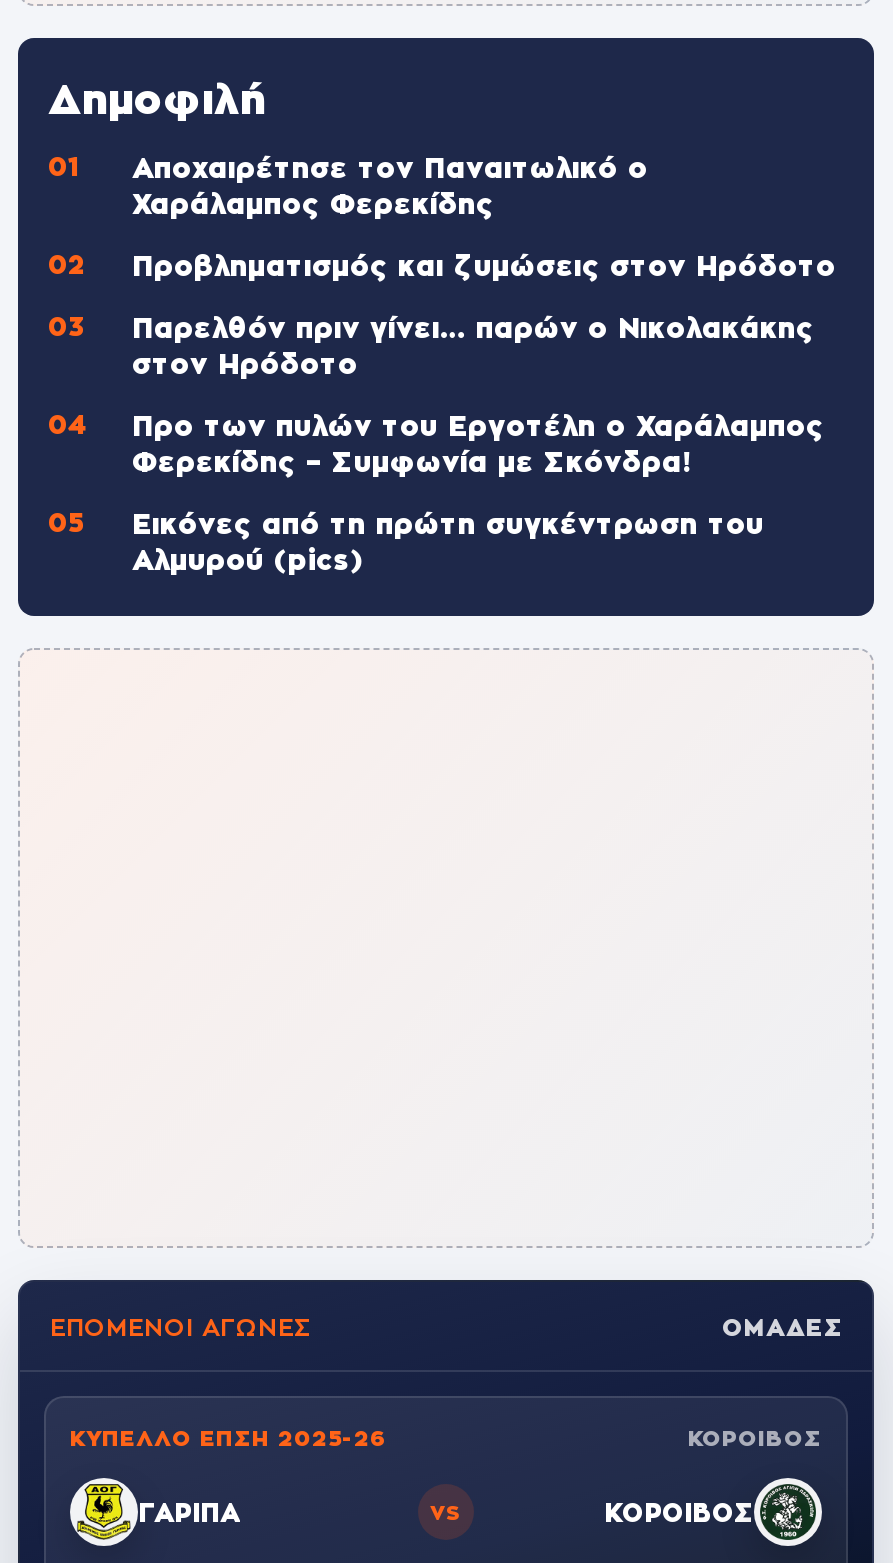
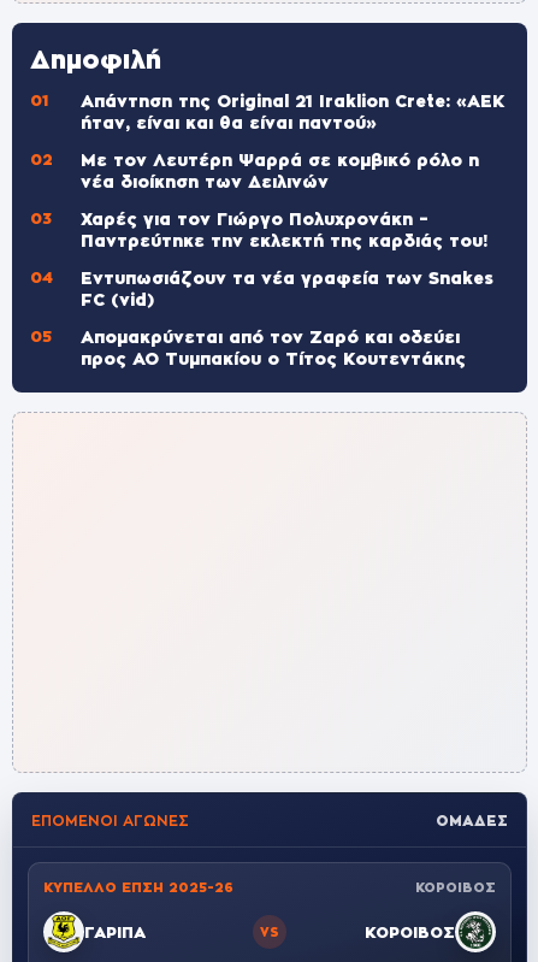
- Αποχαιρέτησε τον Παναιτωλικό ο
- Χαράλαμπος Φερεκίδης
+ Απάντηση της Original 21 Iraklion Crete: «ΑΕΚ
+ ήταν, είναι και θα είναι παντού»

- Προβληματισμός και ζυμώσεις στον Ηρόδοτο
+ Με τον Λευτέρη Ψαρρά σε κομβικό ρόλο η
+ νέα διοίκηση των Δειλινών

- Παρελθόν πριν γίνει… παρών ο Νικολακάκης
- στον Ηρόδοτο
+ Χαρές για τον Γιώργο Πολυχρονάκη –
+ Παντρεύτηκε την εκλεκτή της καρδιάς του!

- Προ των πυλών του Εργοτέλη ο Χαράλαμπος
- Φερεκίδης – Συμφωνία με Σκόνδρα!
+ Εντυπωσιάζουν τα νέα γραφεία των Snakes
+ FC (vid)

- Εικόνες από τη πρώτη συγκέντρωση του
- Αλμυρού (pics)
+ Απομακρύνεται από τον Ζαρό και οδεύει
+ προς ΑΟ Τυμπακίου ο Τίτος Κουτεντάκης
